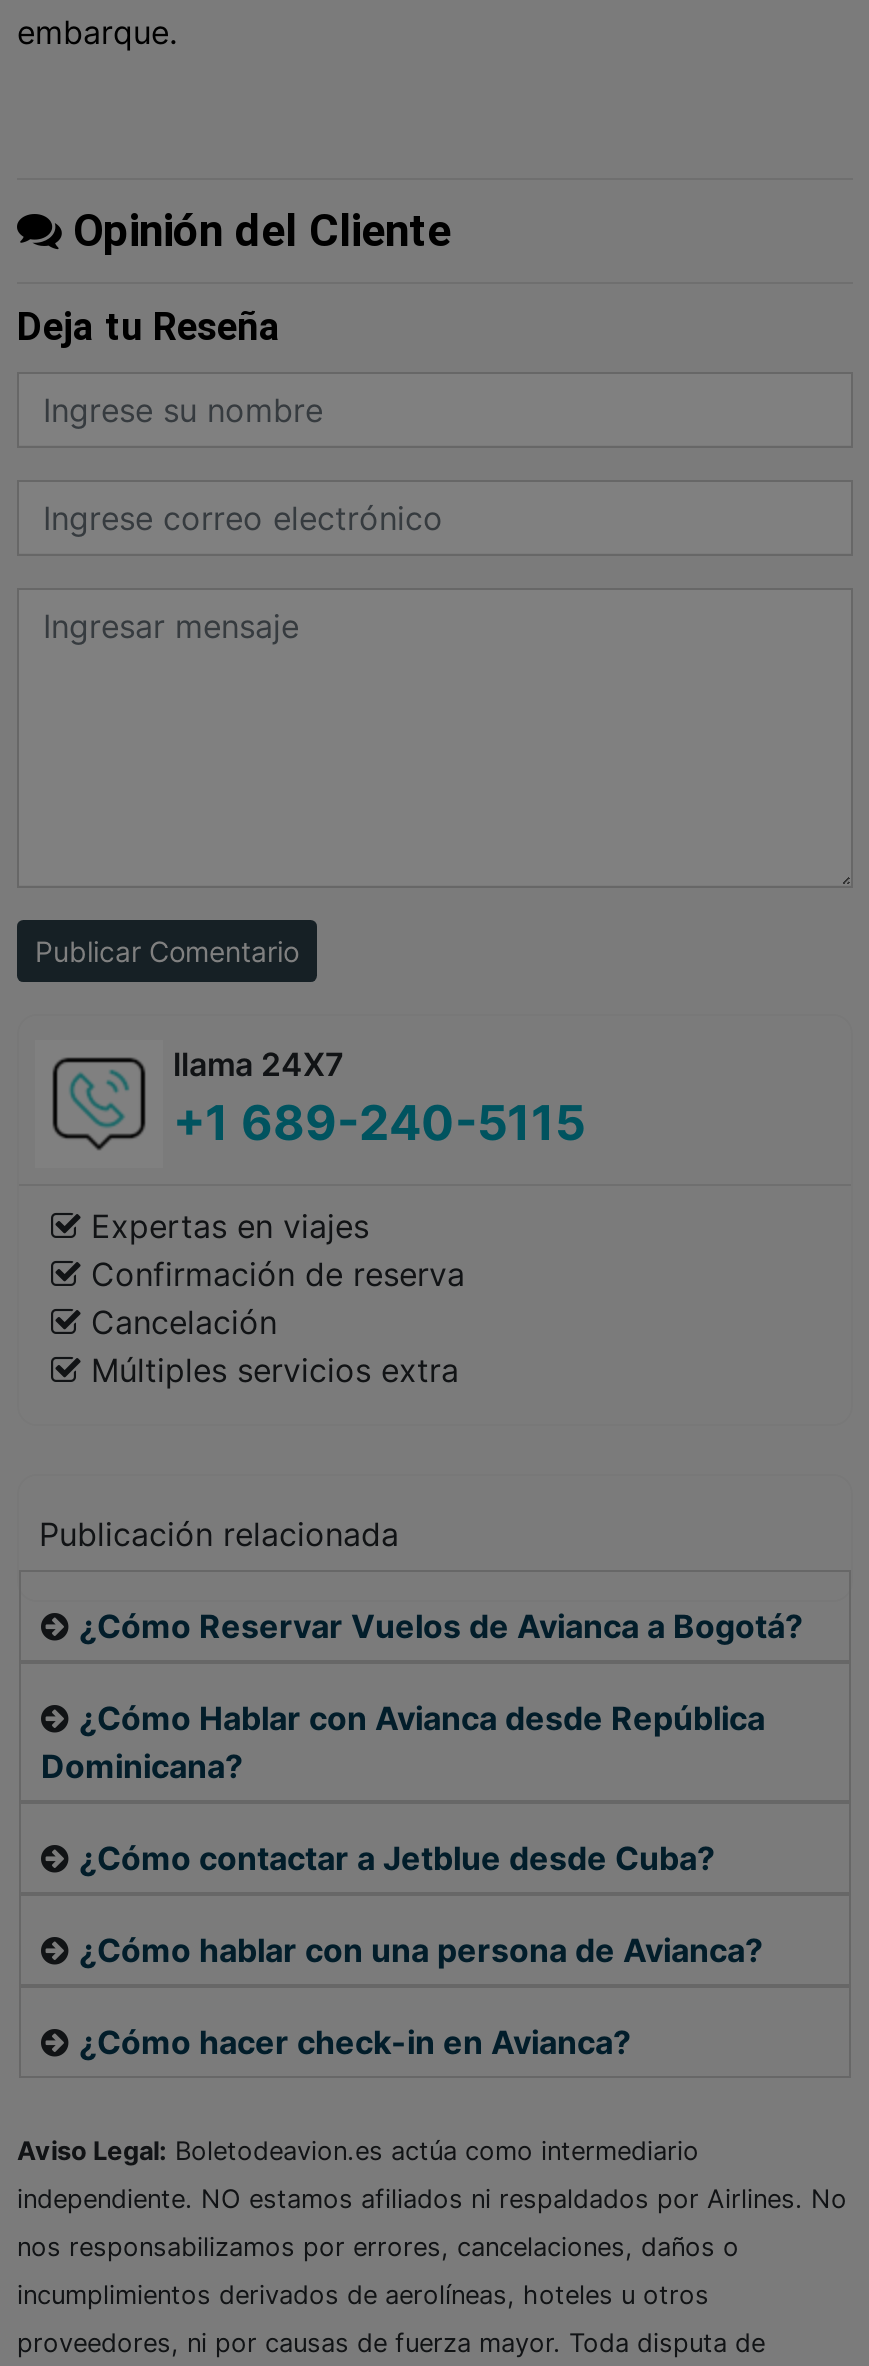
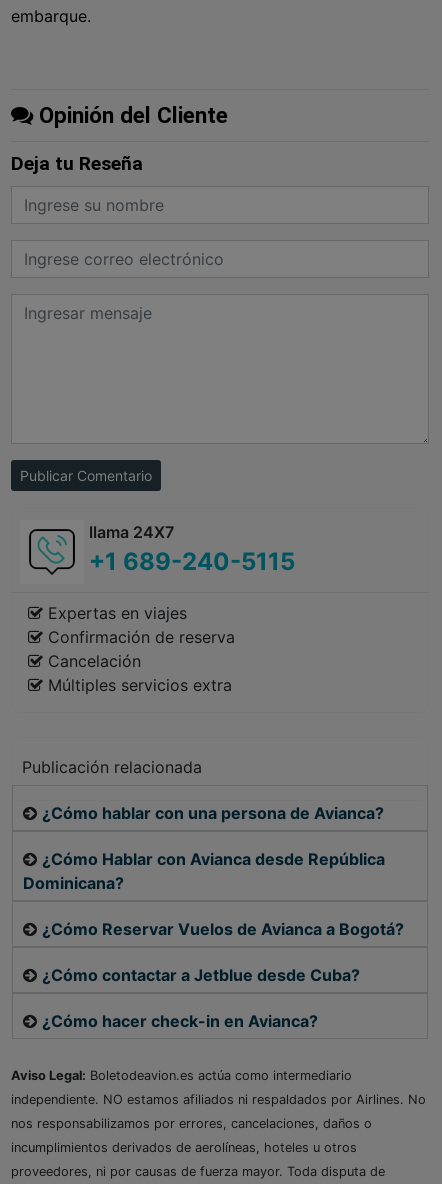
moved down: ¿Cómo Reservar Vuelos de Avianca a Bogotá?

moved down: ¿Cómo contactar a Jetblue desde Cuba?

moved up: ¿Cómo hablar con una persona de Avianca?
